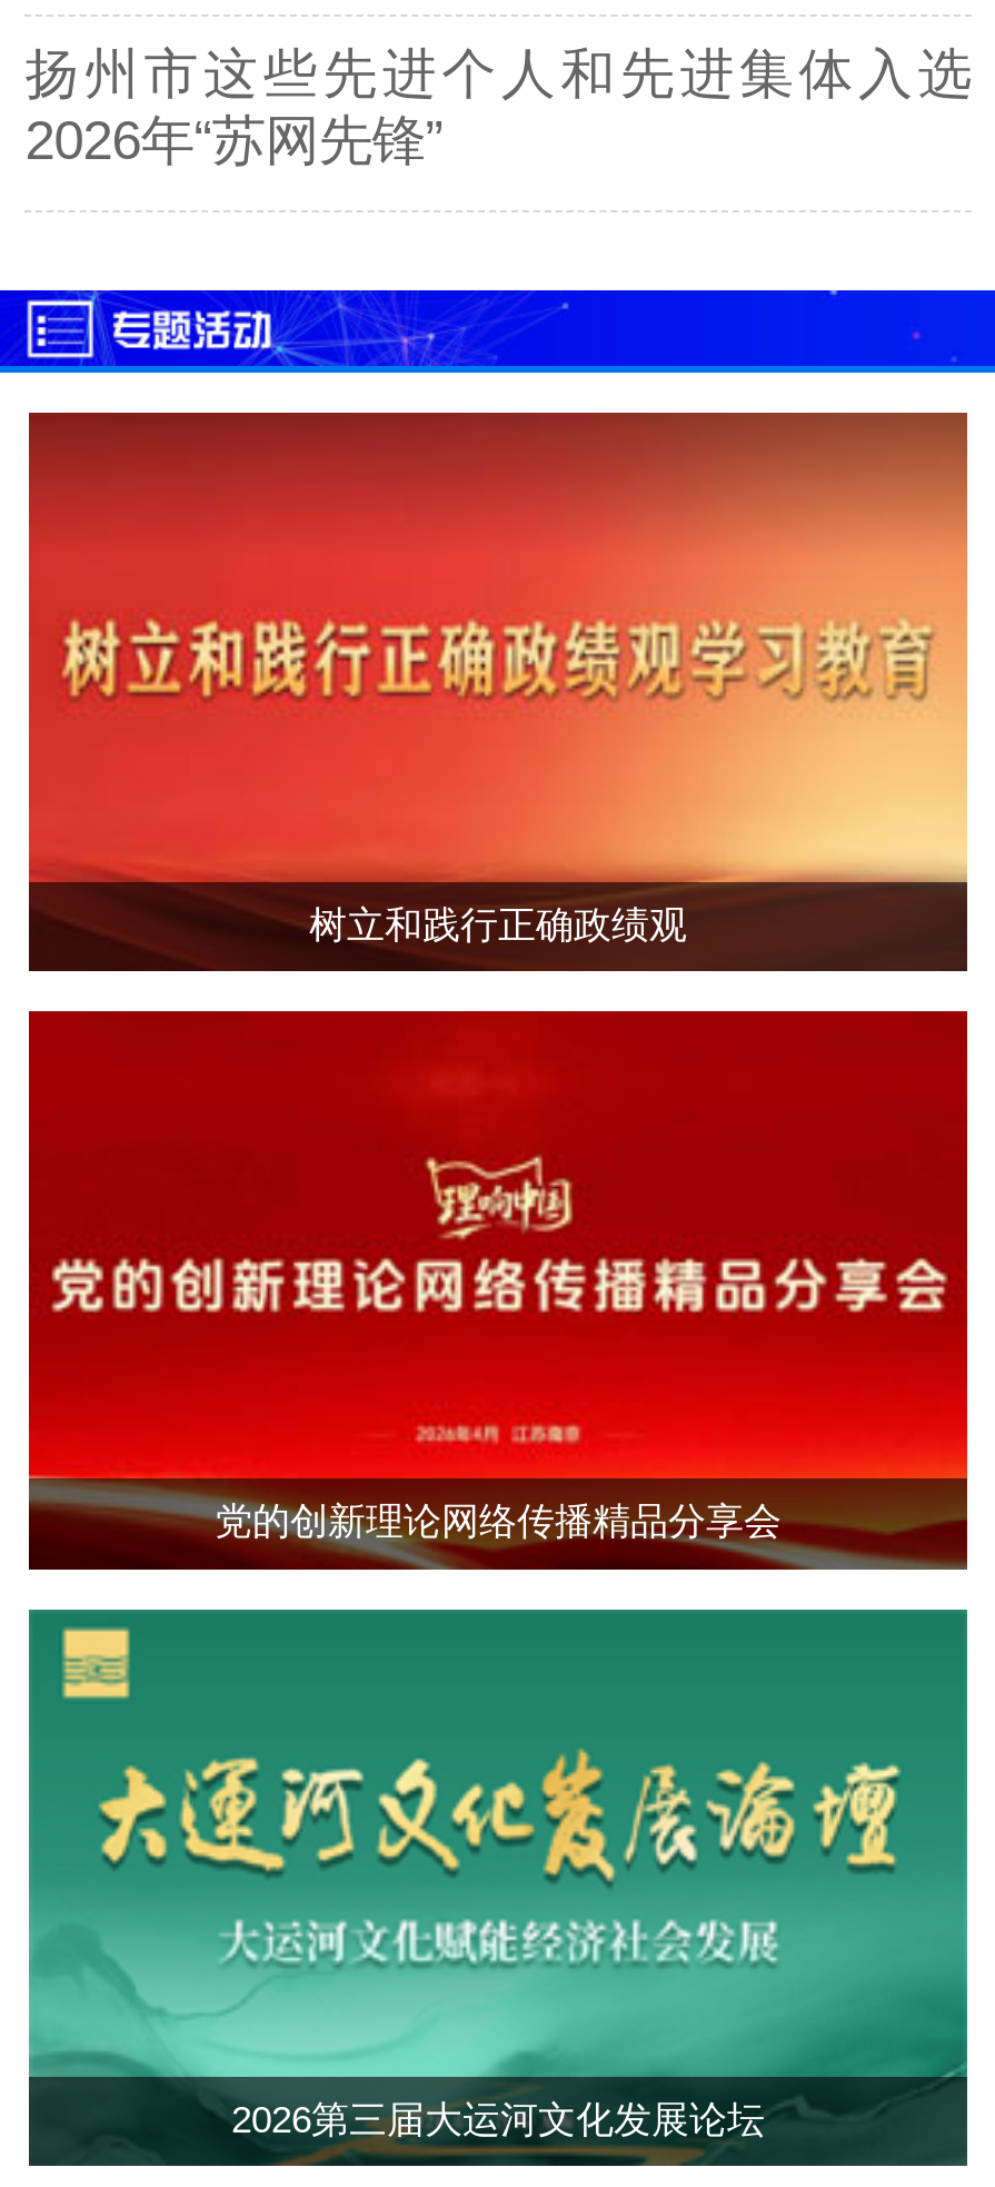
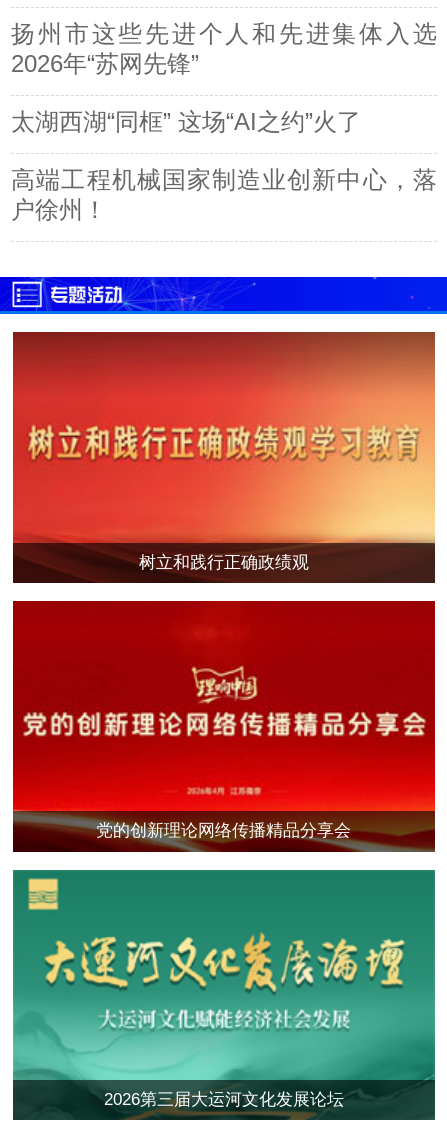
+ 太湖西湖“同框” 这场“AI之约”火了
+ 高端工程机械国家制造业创新中心，落
+ 户徐州！
